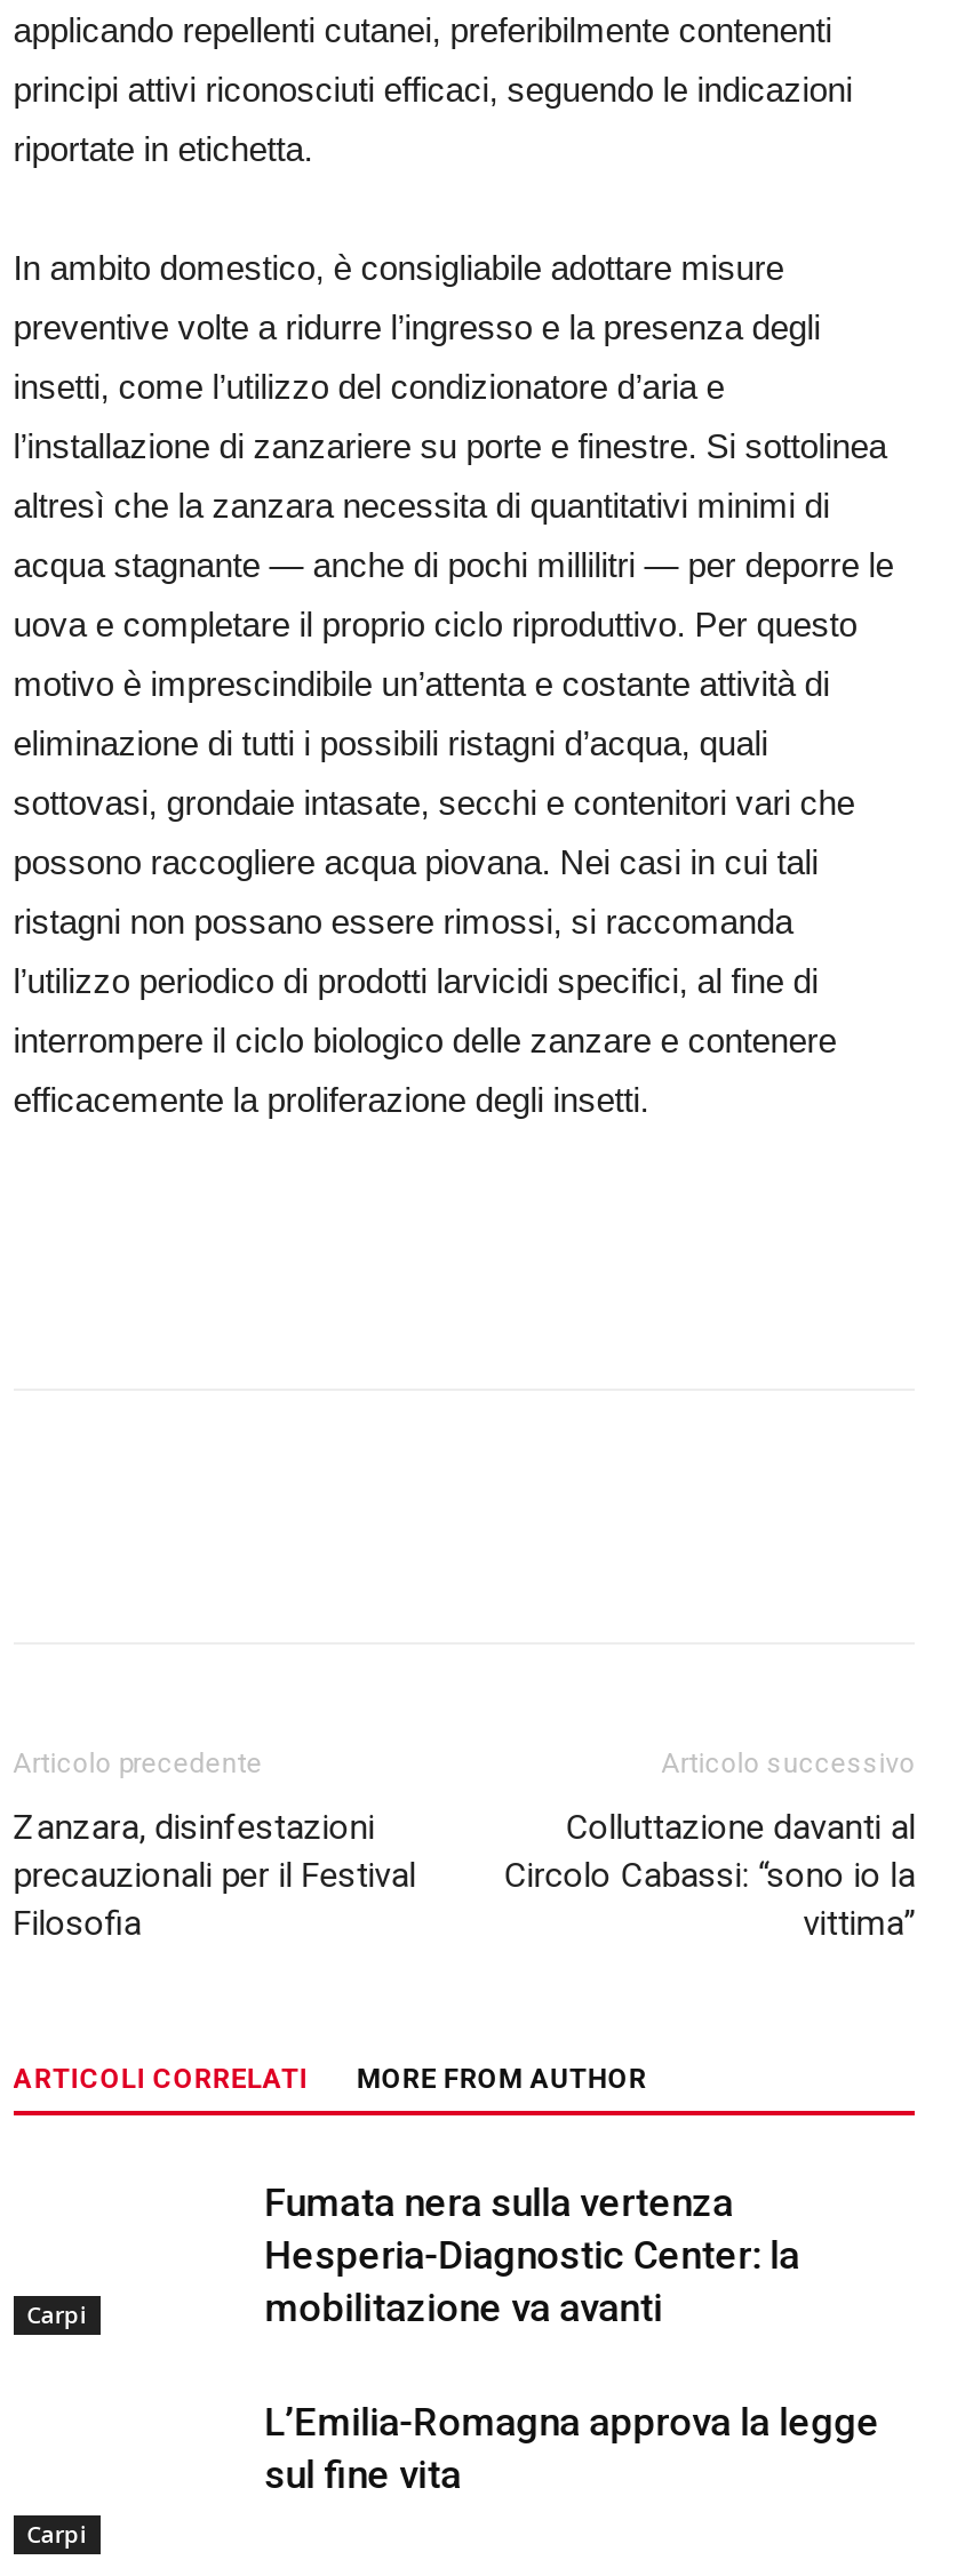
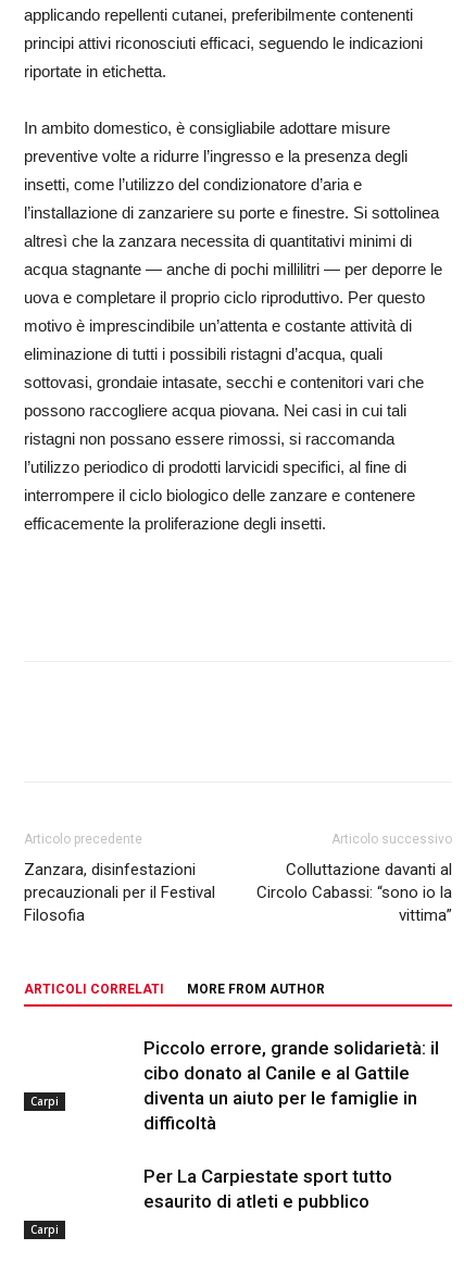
- Fumata nera sulla vertenza
- Hesperia-Diagnostic Center: la
- mobilitazione va avanti
+ Piccolo errore, grande solidarietà: il
+ cibo donato al Canile e al Gattile
+ diventa un aiuto per le famiglie in
+ difficoltà

- L’Emilia-Romagna approva la legge
- sul fine vita
+ Per La Carpiestate sport tutto
+ esaurito di atleti e pubblico
